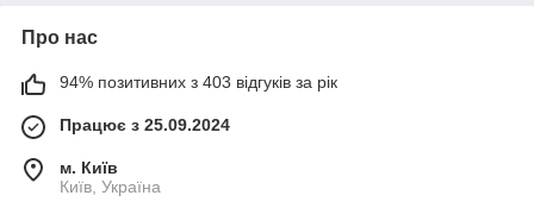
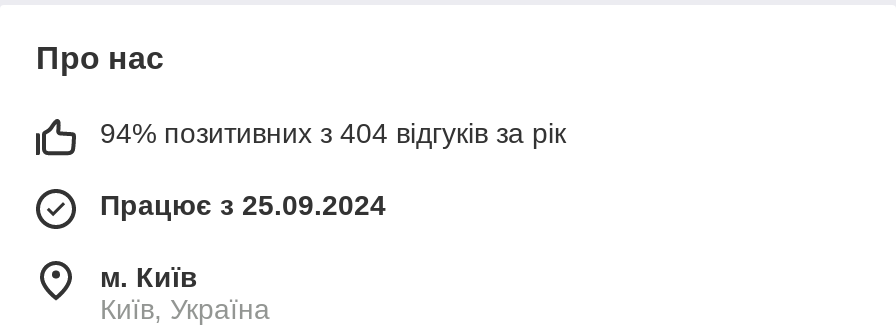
- 94% позитивних з 403 відгуків за рік
+ 94% позитивних з 404 відгуків за рік
